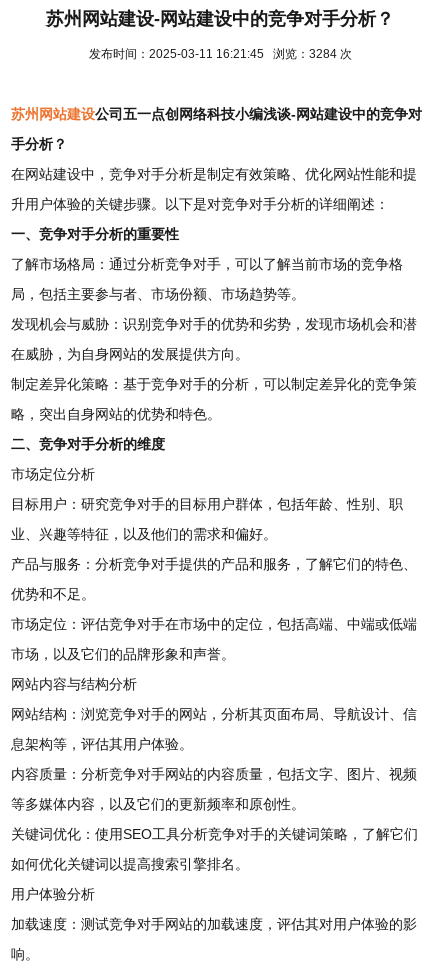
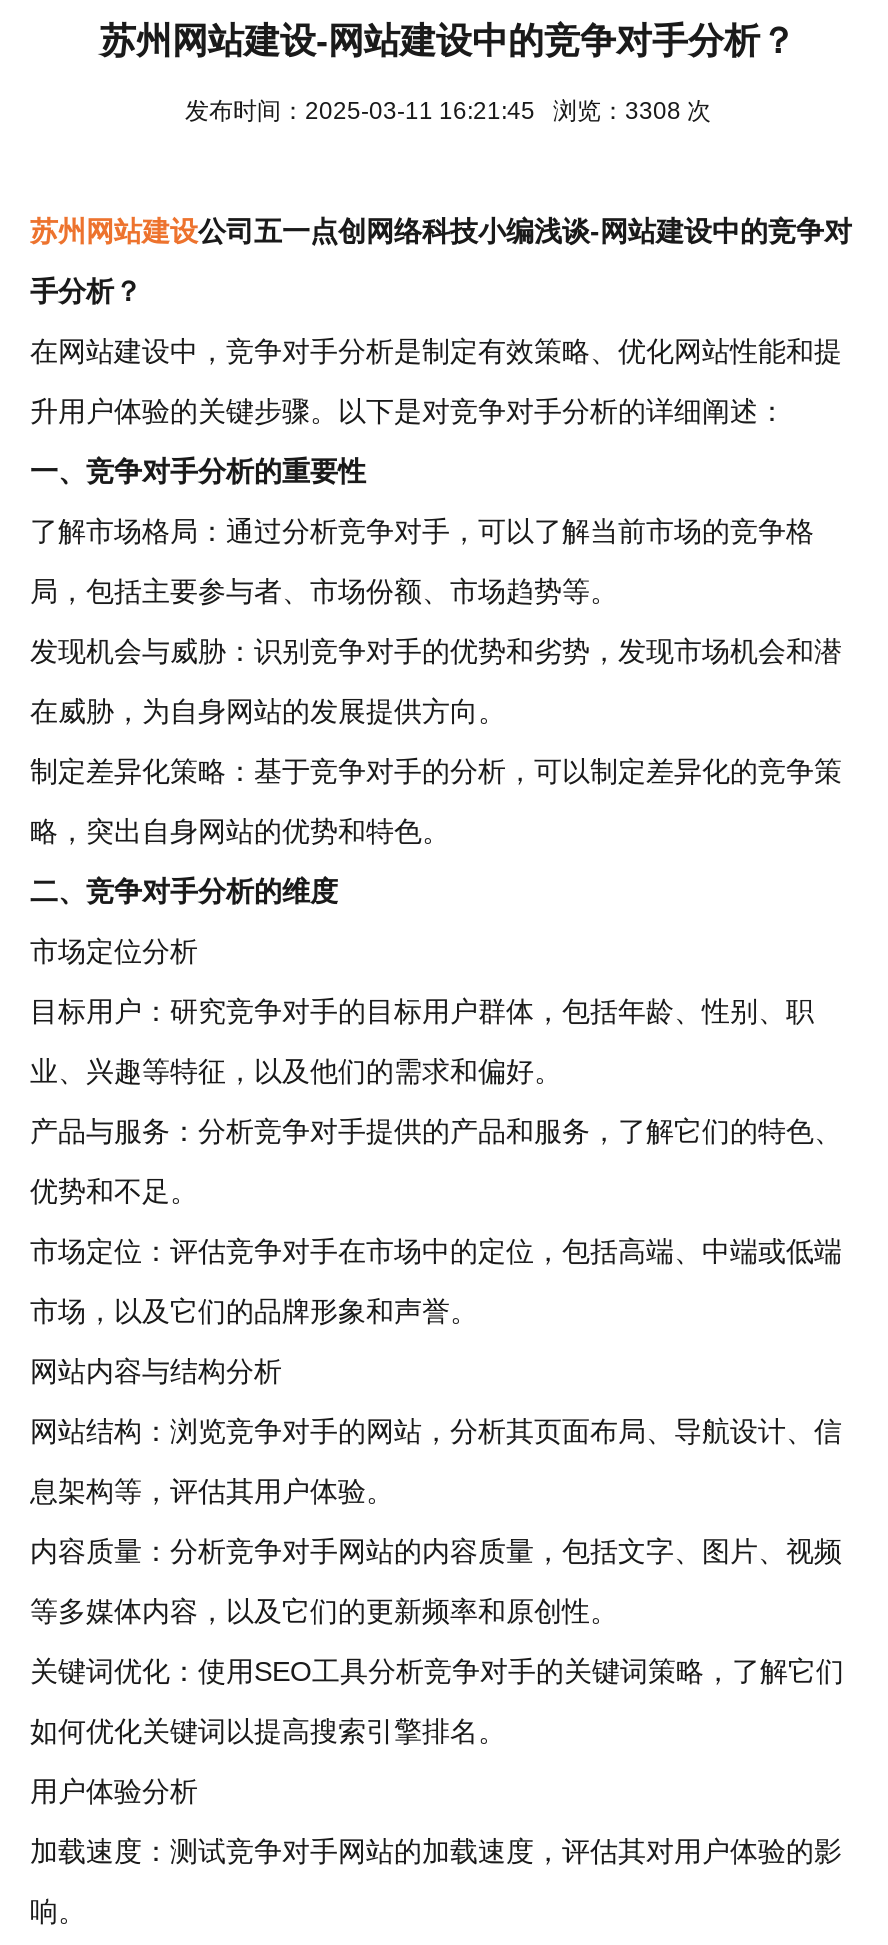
- 发布时间：2025-03-11 16:21:45 浏览：3284 次
+ 发布时间：2025-03-11 16:21:45 浏览：3308 次
